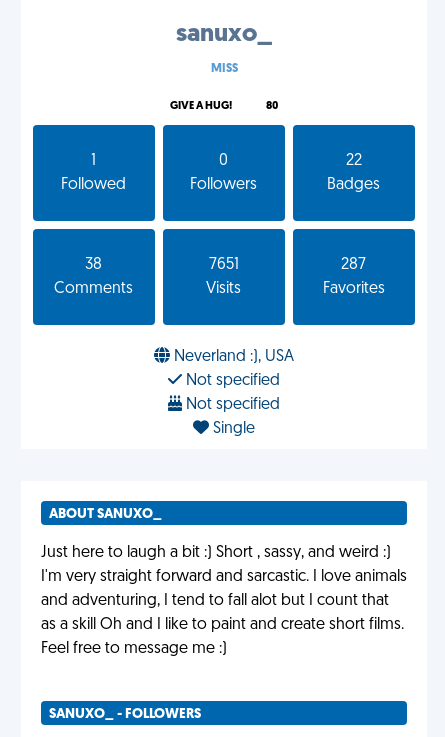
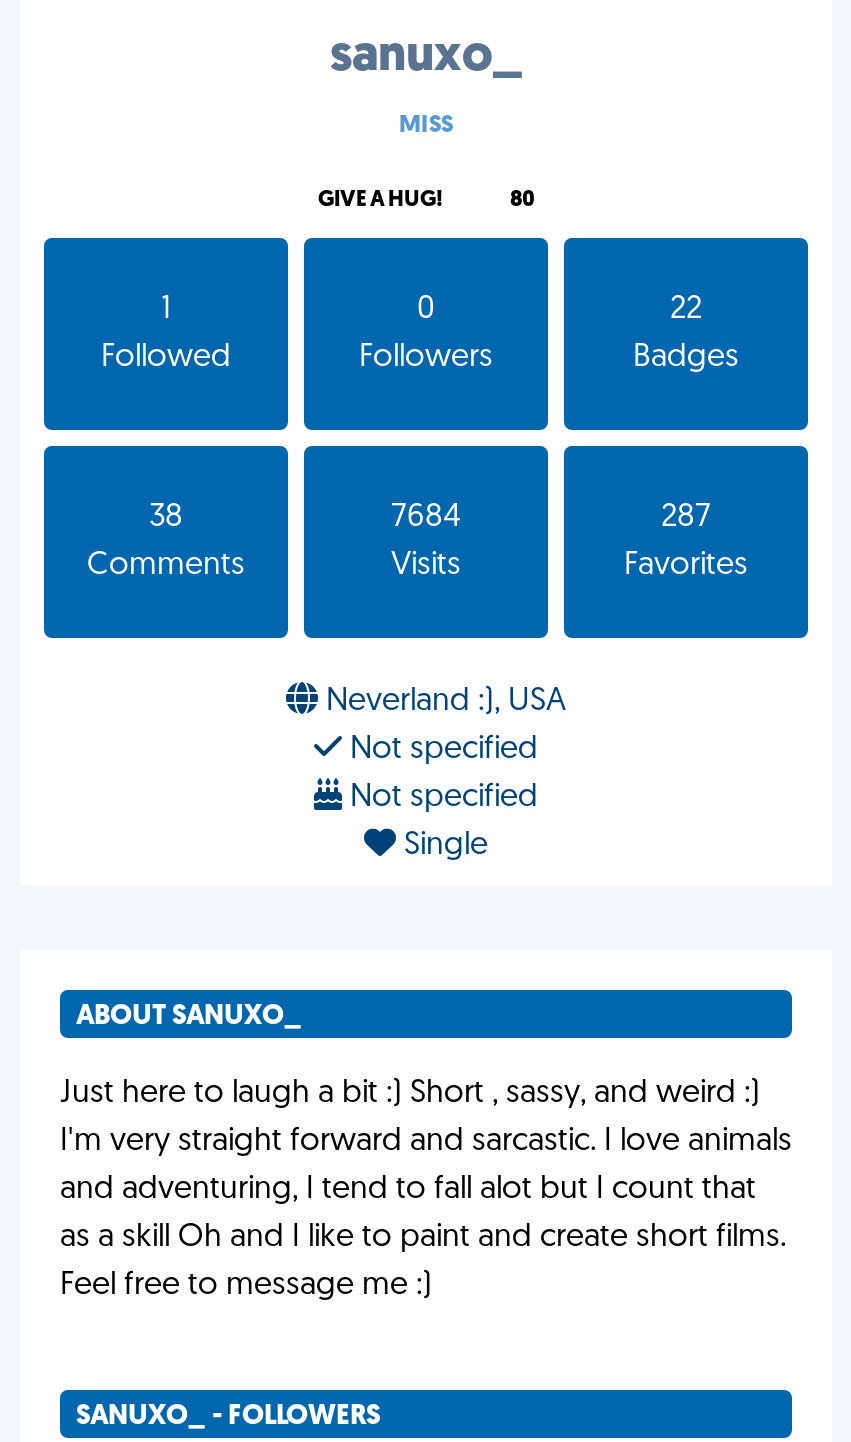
- 7651
+ 7684
